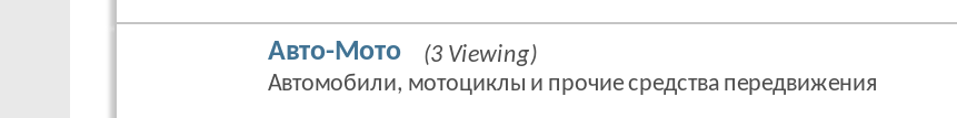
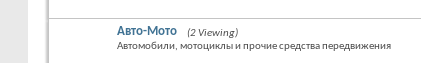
- Авто-Мото (3 Viewing)
+ Авто-Мото (2 Viewing)
